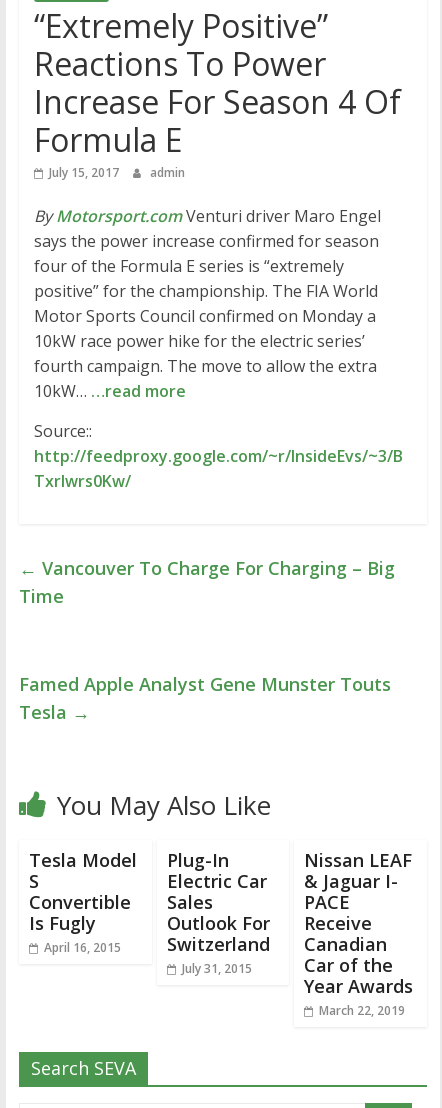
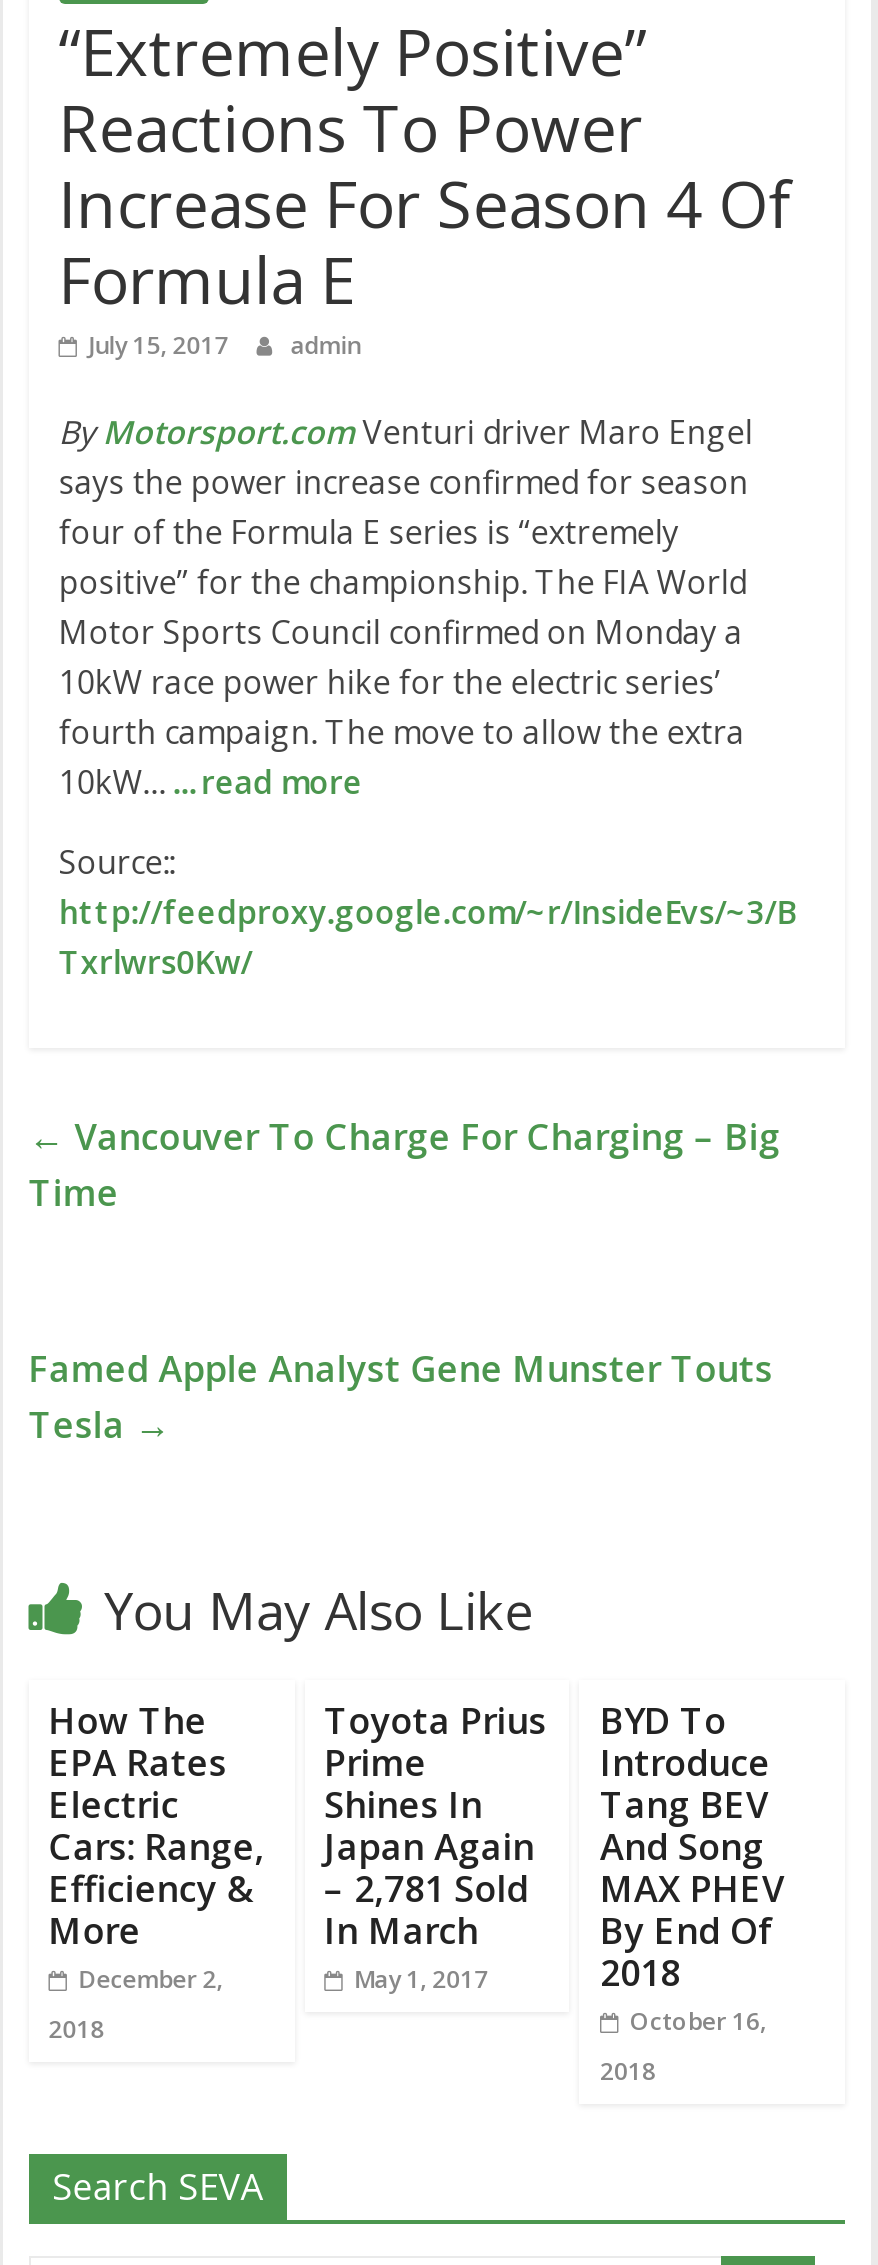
- Tesla Model
- S
- Convertible
- Is Fugly
- April 16, 2015
+ How The
+ EPA Rates
+ Electric
+ Cars: Range,
+ Efficiency &
+ More
+ December 2,
+ 2018

- Plug-In
- Electric Car
- Sales
- Outlook For
- Switzerland
- July 31, 2015
+ Toyota Prius
+ Prime
+ Shines In
+ Japan Again
+ – 2,781 Sold
+ In March
+ May 1, 2017

- Nissan LEAF
- & Jaguar I-
- PACE
- Receive
- Canadian
- Car of the
- Year Awards
- March 22, 2019
+ BYD To
+ Introduce
+ Tang BEV
+ And Song
+ MAX PHEV
+ By End Of
+ 2018
+ October 16,
+ 2018
